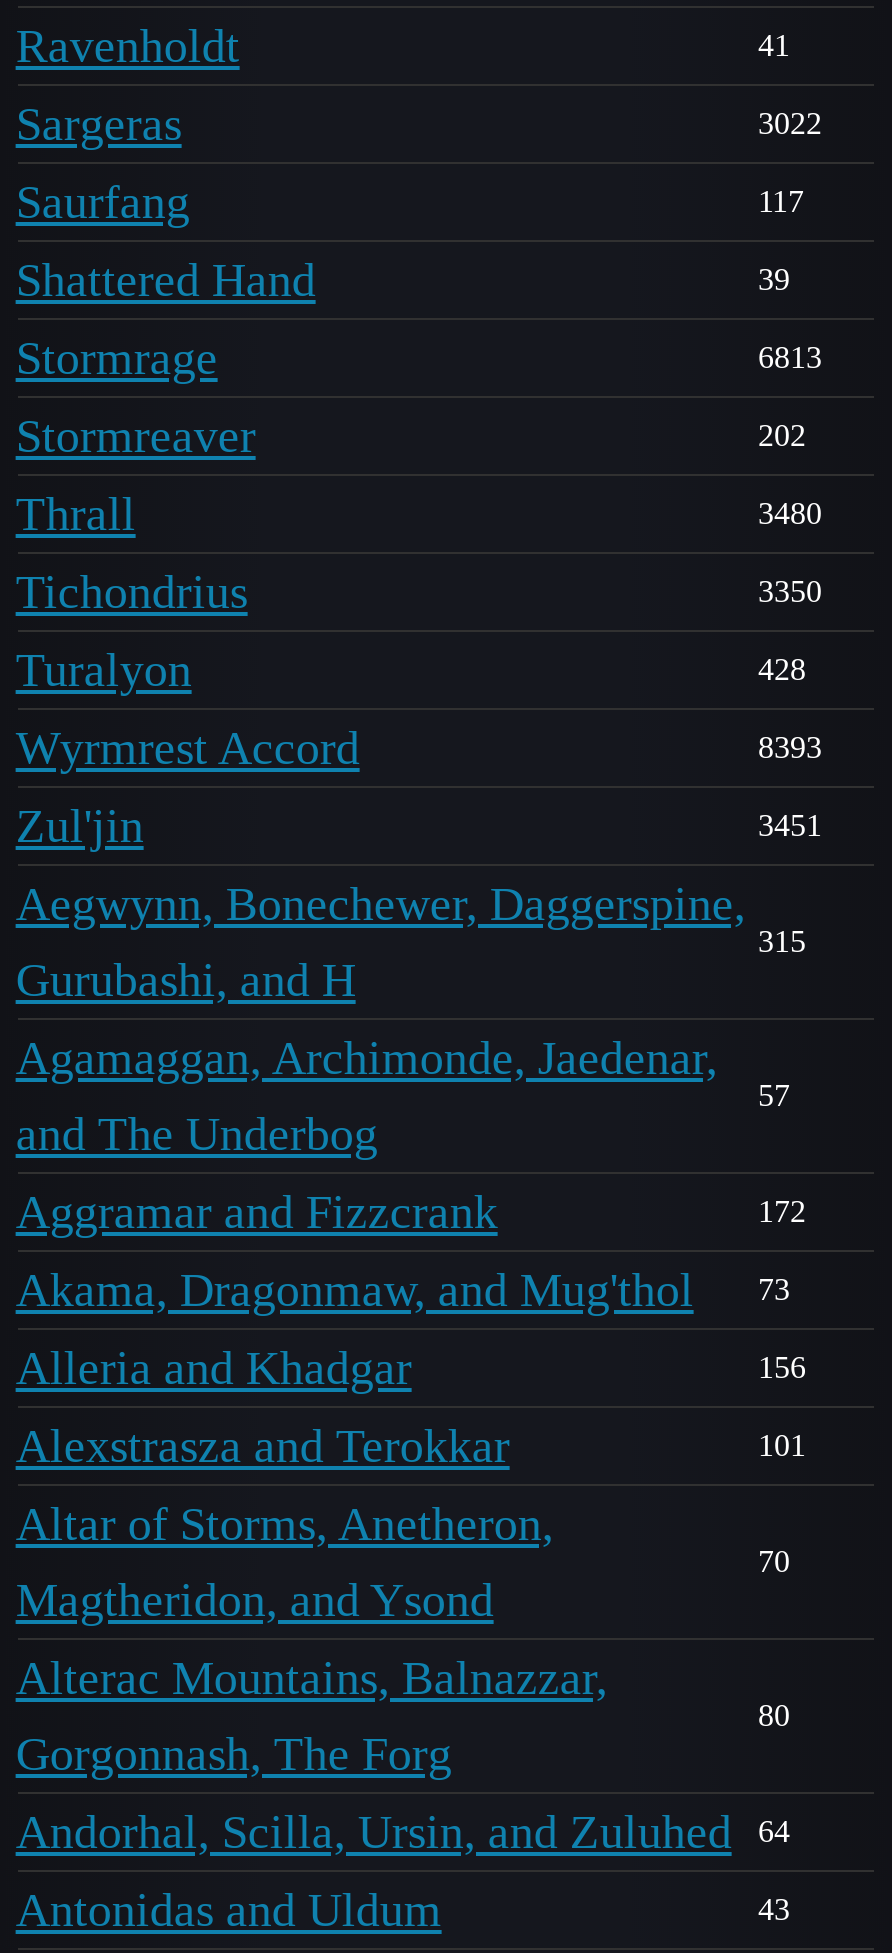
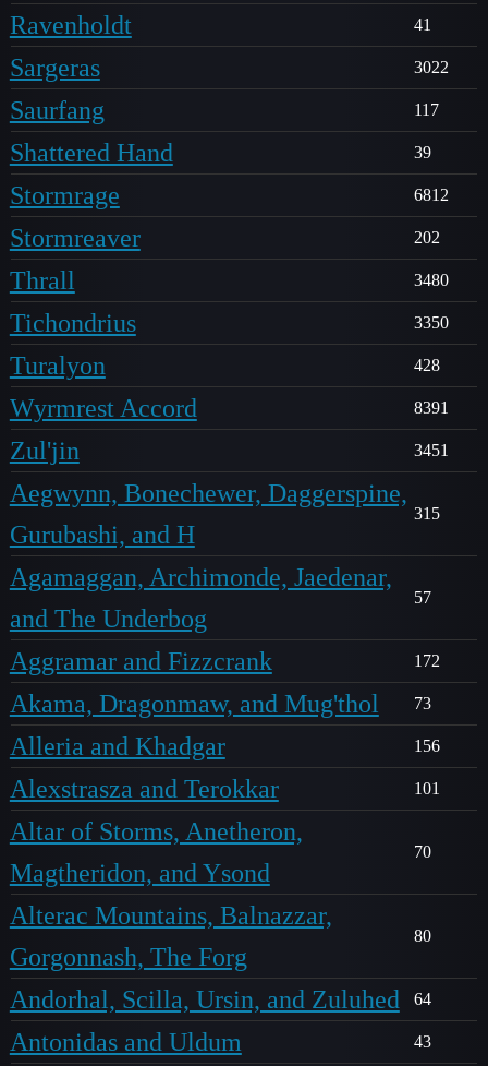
- 6813
+ 6812

- 8393
+ 8391
